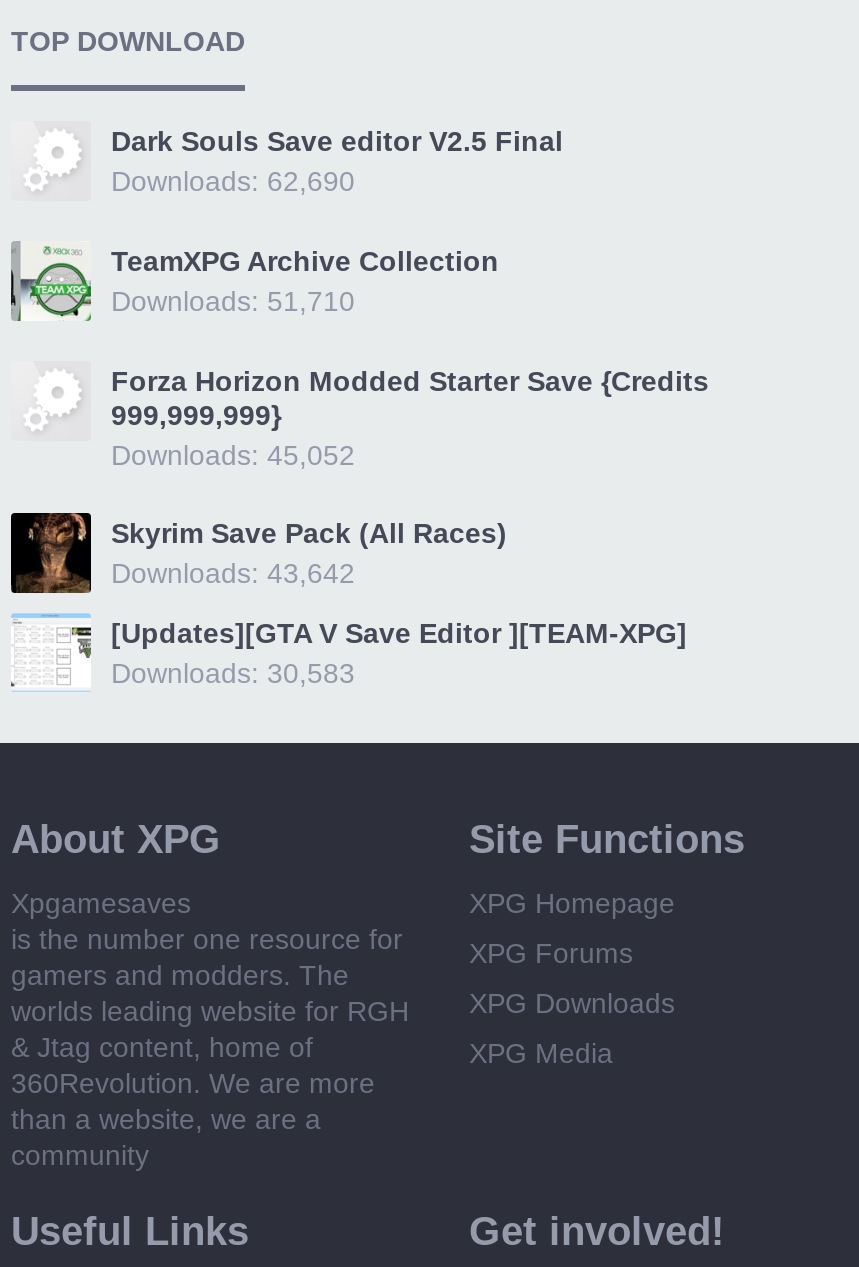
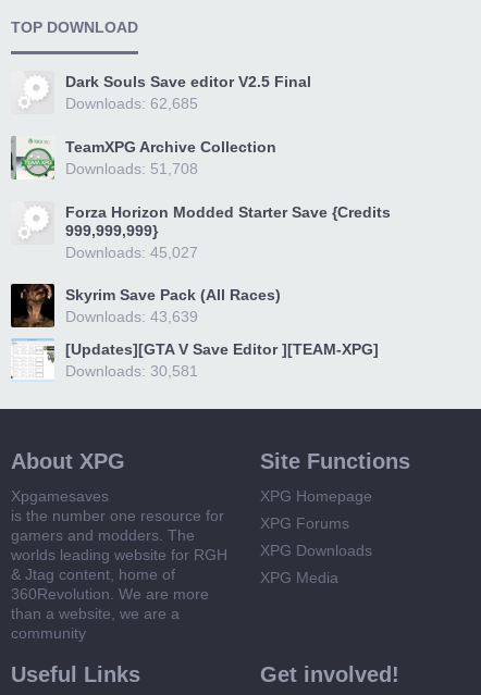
- Downloads: 62,690
+ Downloads: 62,685

- Downloads: 51,710
+ Downloads: 51,708

- Downloads: 45,052
+ Downloads: 45,027

- Downloads: 43,642
+ Downloads: 43,639

- Downloads: 30,583
+ Downloads: 30,581
